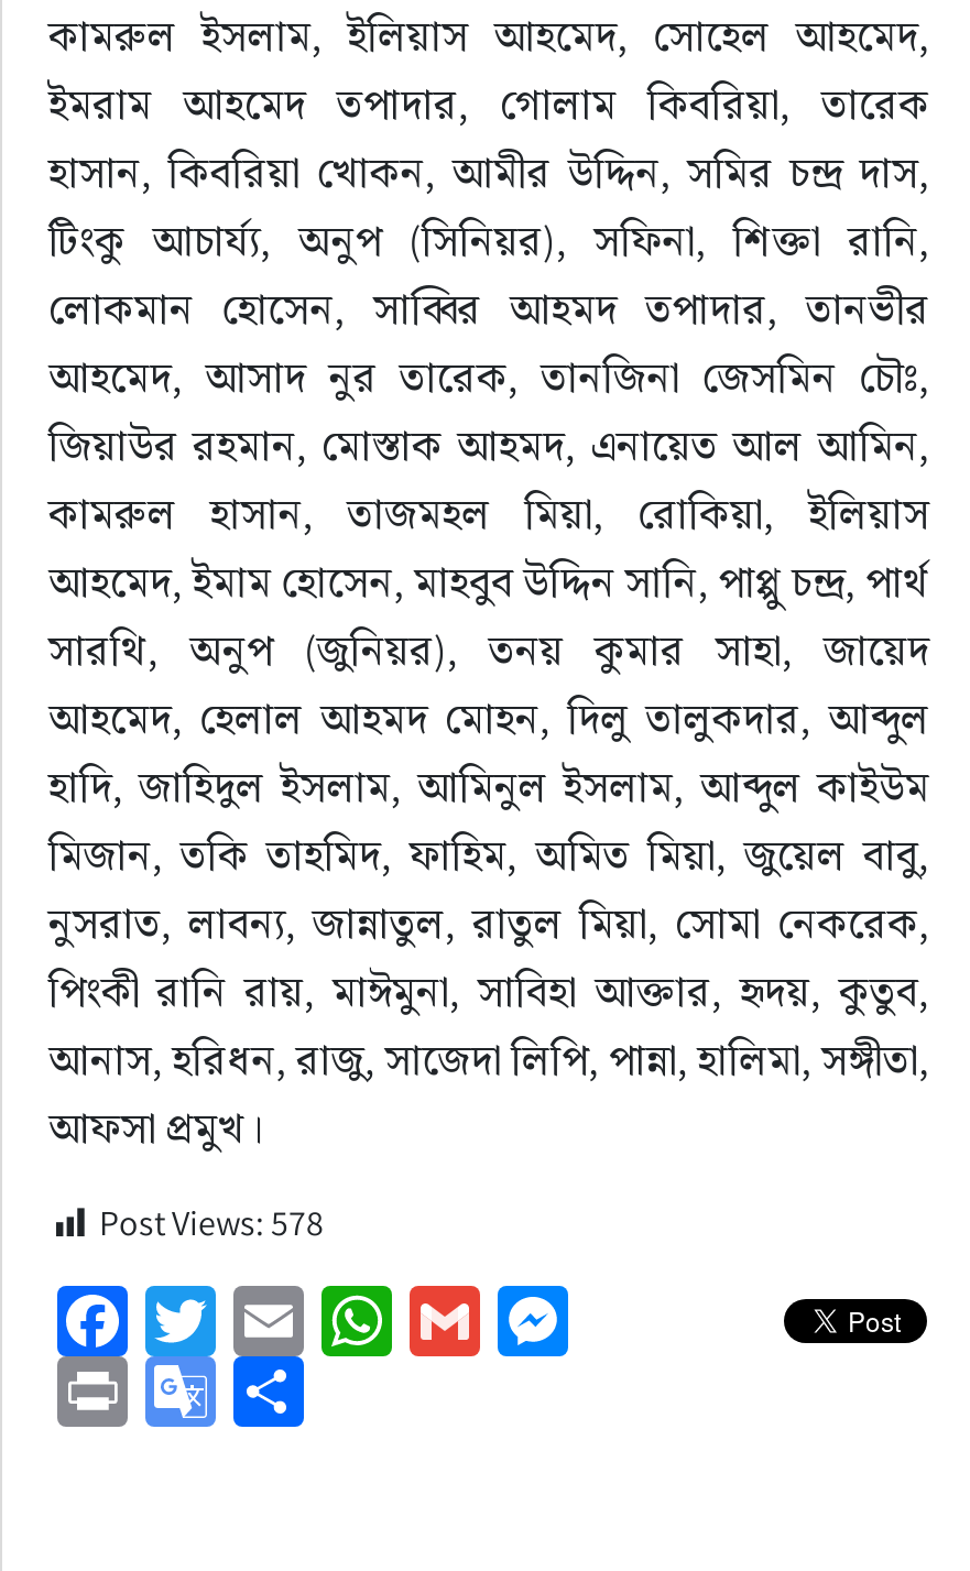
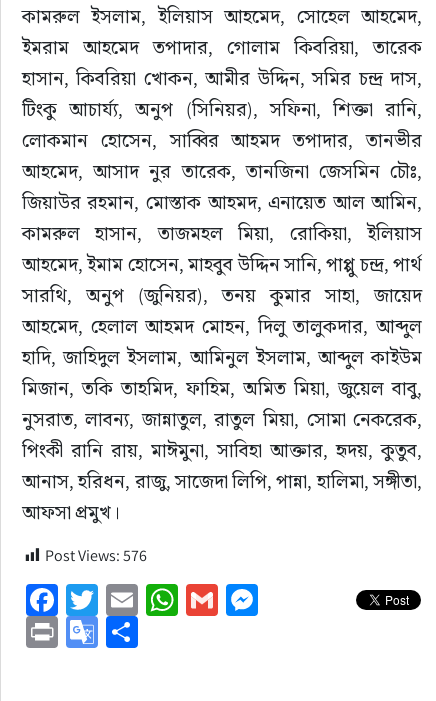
- Post Views: 578
+ Post Views: 576
